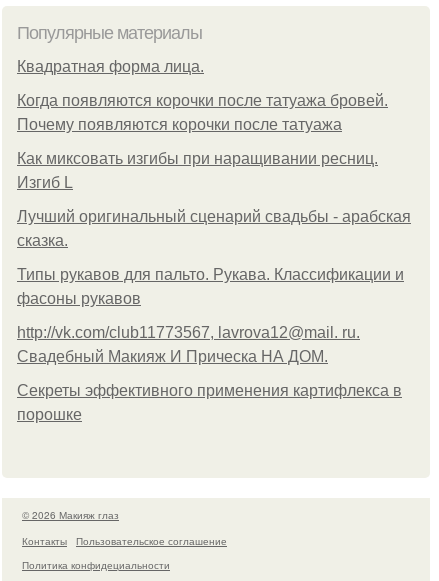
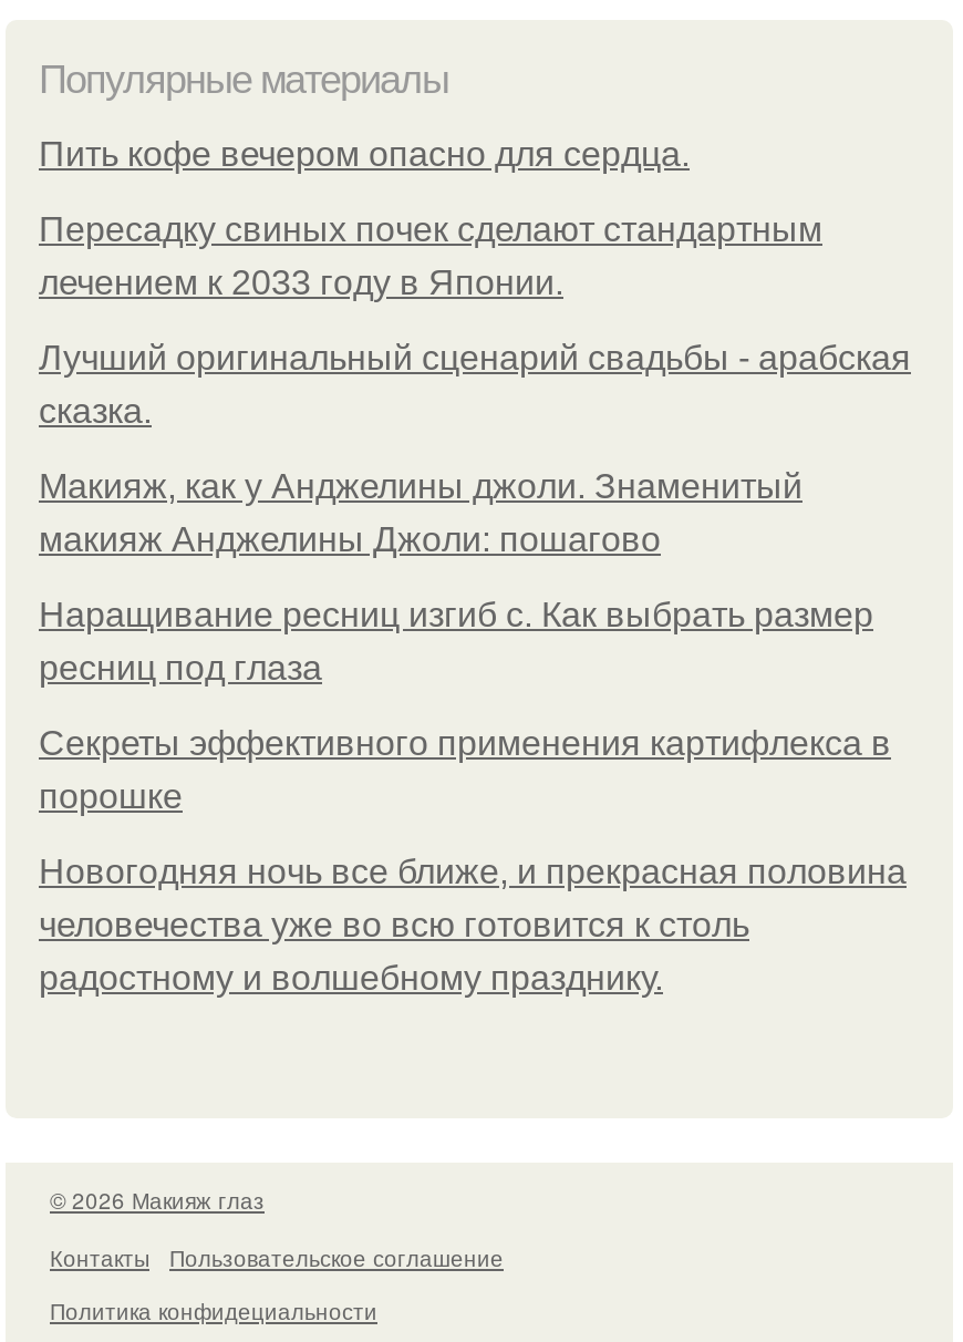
- Квадратная форма лица.
- Когда появляются корочки после татуажа бровей.
- Почему появляются корочки после татуажа
- Как миксовать изгибы при наращивании ресниц.
- Изгиб L
+ Пить кофе вечером опасно для сердца.
+ Пересадку свиных почек сделают стандартным
+ лечением к 2033 году в Японии.

moved up: Лучший оригинальный сценарий свадьбы - арабская | сказка.

- Типы рукавов для пальто. Рукава. Классификации и
- фасоны рукавов
+ Макияж, как у Анджелины джоли. Знаменитый
+ макияж Анджелины Джоли: пошагово

- http://vk.com/club11773567, lavrova12@mail. ru.
- Свадебный Макияж И Прическа НА ДОМ.
+ Наращивание ресниц изгиб c. Как выбрать размер
+ ресниц под глаза

moved up: Секреты эффективного применения картифлекса в | порошке

+ Новогодняя ночь все ближе, и прекрасная половина
+ человечества уже во всю готовится к столь
+ радостному и волшебному празднику.
